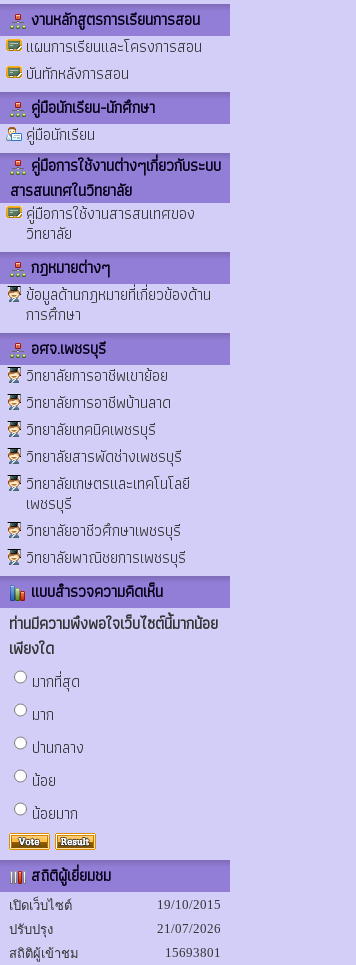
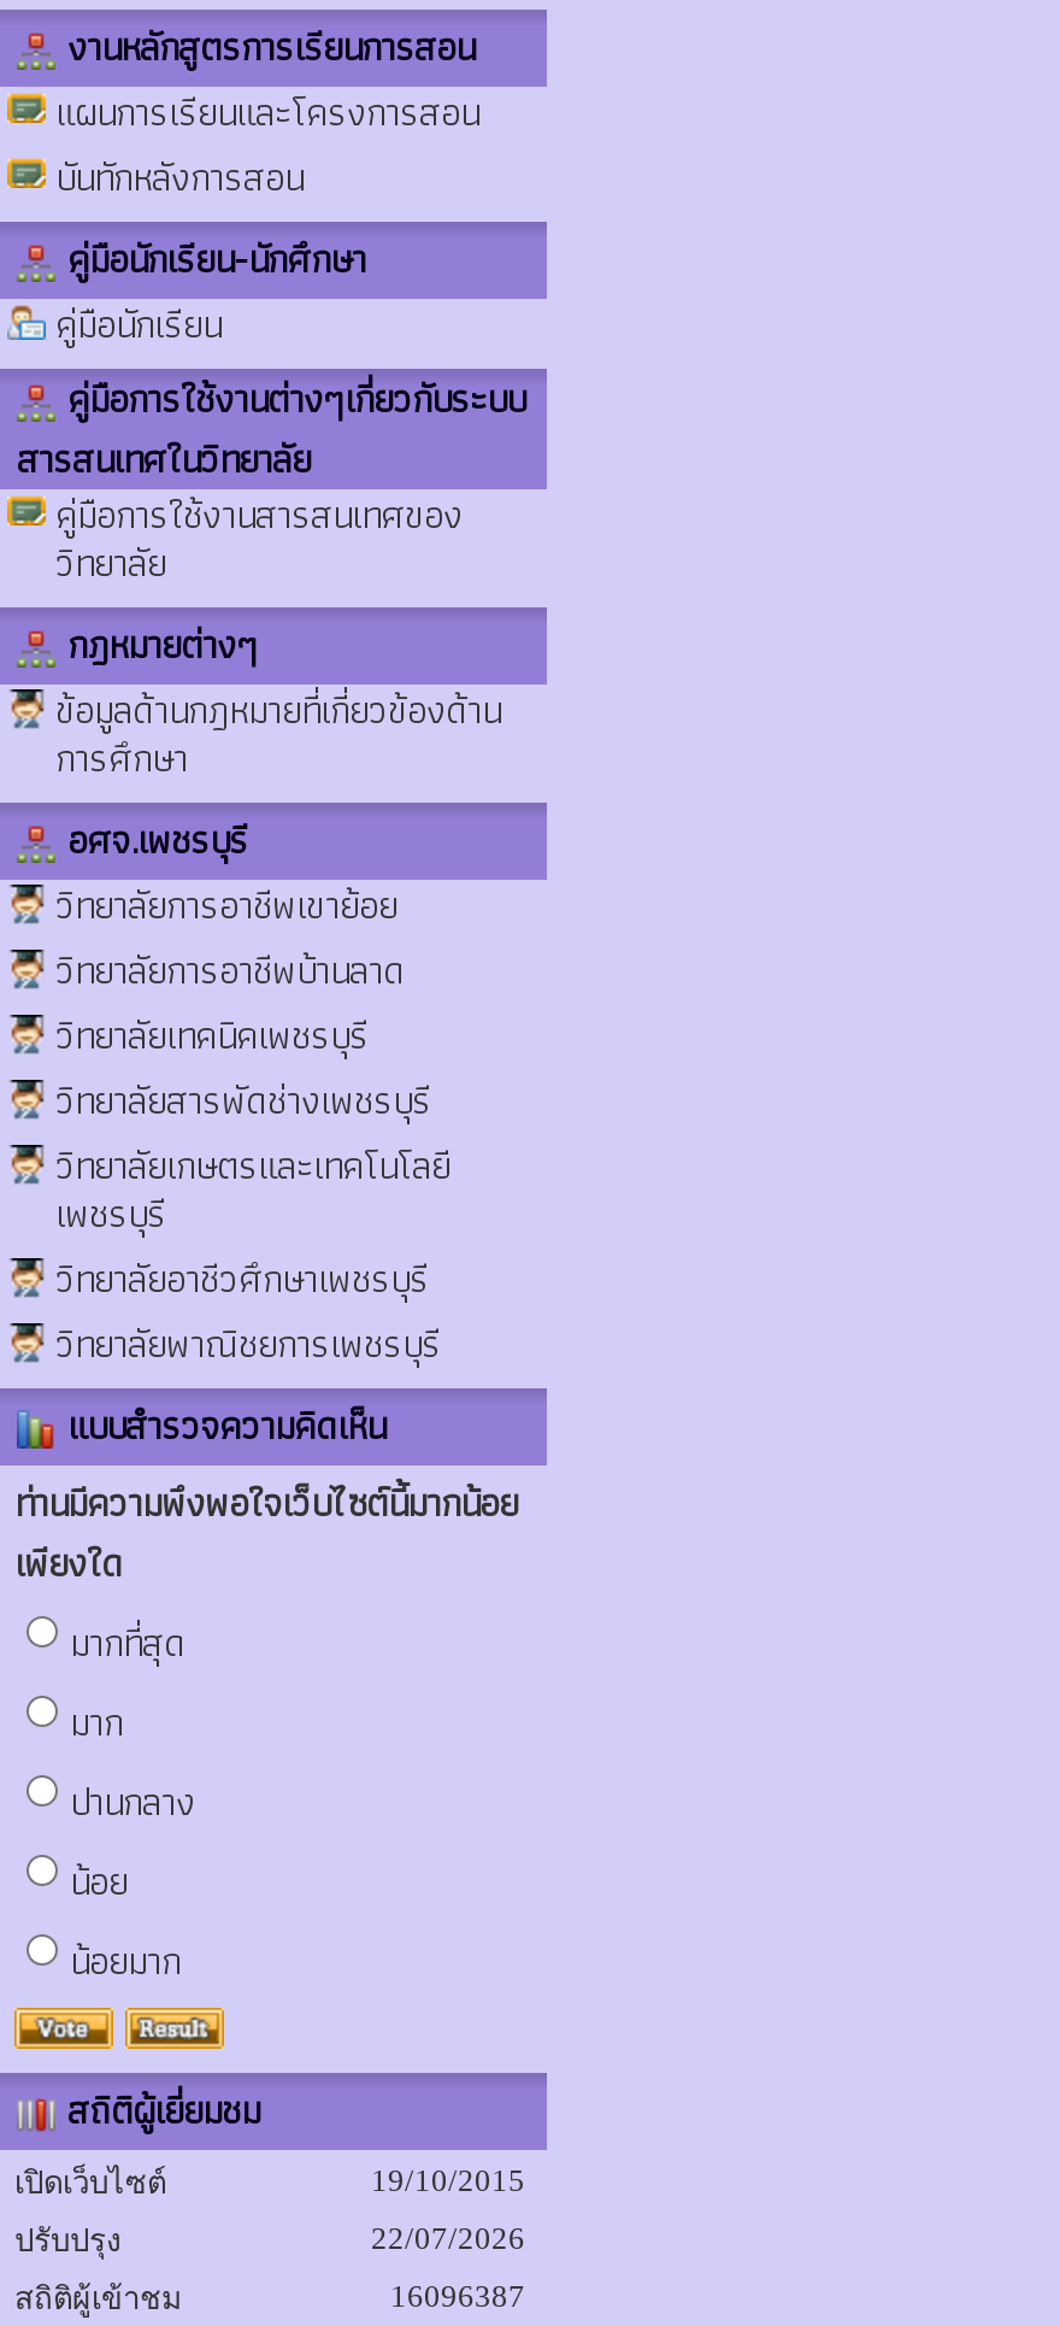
- 21/07/2026
+ 22/07/2026

- 15693801
+ 16096387
